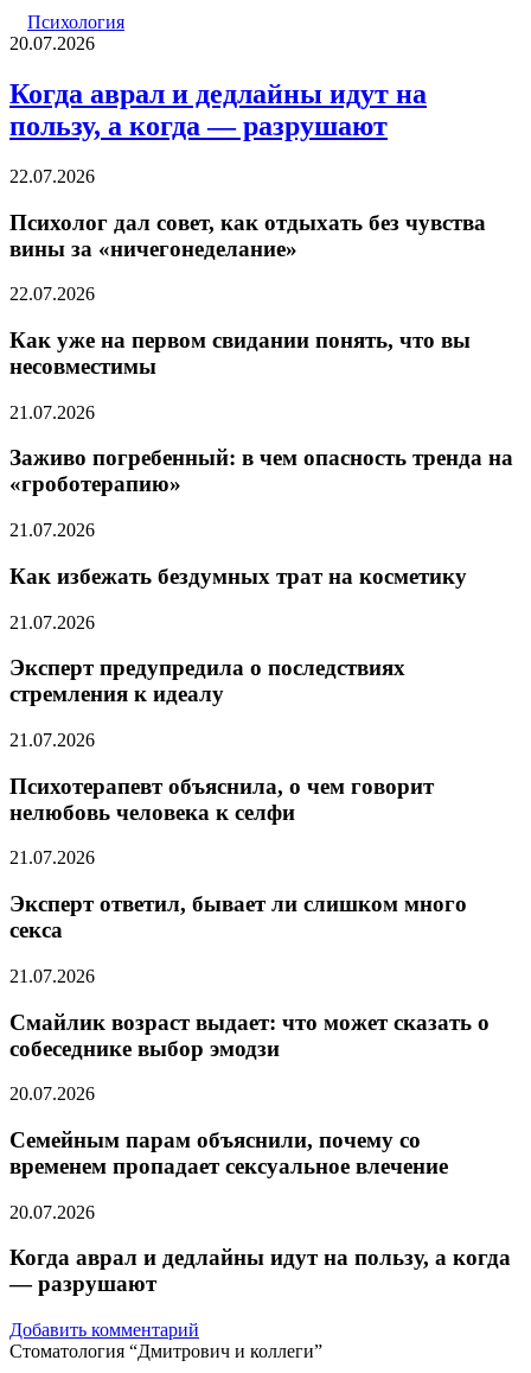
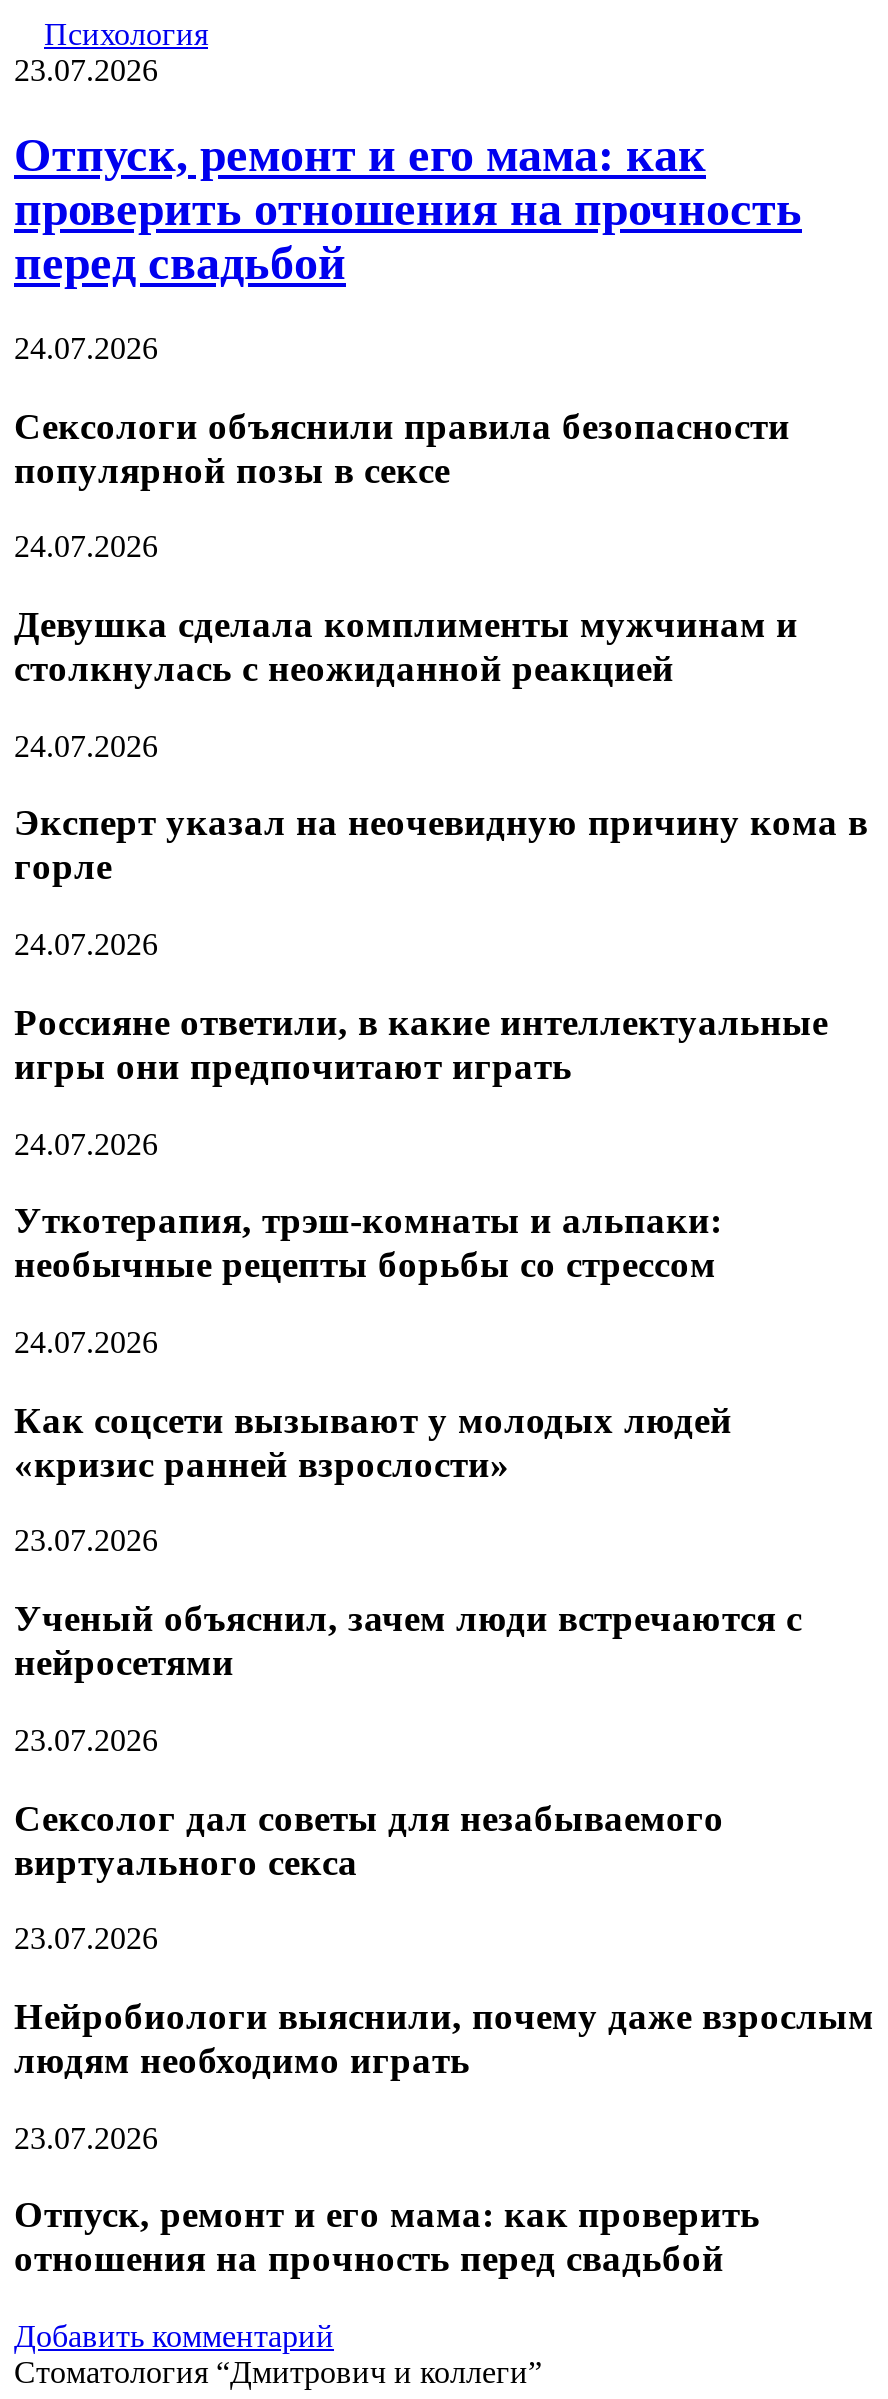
- 20.07.2026
+ 23.07.2026

- Когда аврал и дедлайны идут на
- пользу, а когда — разрушают
+ Отпуск, ремонт и его мама: как
+ проверить отношения на прочность
+ перед свадьбой

- 22.07.2026
+ 24.07.2026

- Психолог дал совет, как отдыхать без чувства
- вины за «ничегонеделание»
+ Сексологи объяснили правила безопасности
+ популярной позы в сексе

- 22.07.2026
+ 24.07.2026

- Как уже на первом свидании понять, что вы
- несовместимы
+ Девушка сделала комплименты мужчинам и
+ столкнулась с неожиданной реакцией

- 21.07.2026
+ 24.07.2026

- Заживо погребенный: в чем опасность тренда на
- «гроботерапию»
+ Эксперт указал на неочевидную причину кома в
+ горле

- 21.07.2026
+ 24.07.2026

- Как избежать бездумных трат на косметику
+ Россияне ответили, в какие интеллектуальные
+ игры они предпочитают играть

- 21.07.2026
+ 24.07.2026

- Эксперт предупредила о последствиях
- стремления к идеалу
+ Уткотерапия, трэш-комнаты и альпаки:
+ необычные рецепты борьбы со стрессом

- 21.07.2026
+ 24.07.2026

- Психотерапевт объяснила, о чем говорит
- нелюбовь человека к селфи
+ Как соцсети вызывают у молодых людей
+ «кризис ранней взрослости»

- 21.07.2026
+ 23.07.2026

- Эксперт ответил, бывает ли слишком много
- секса
+ Ученый объяснил, зачем люди встречаются с
+ нейросетями

- 21.07.2026
+ 23.07.2026

- Смайлик возраст выдает: что может сказать о
- собеседнике выбор эмодзи
+ Сексолог дал советы для незабываемого
+ виртуального секса

- 20.07.2026
+ 23.07.2026

- Семейным парам объяснили, почему со
- временем пропадает сексуальное влечение
+ Нейробиологи выяснили, почему даже взрослым
+ людям необходимо играть

- 20.07.2026
+ 23.07.2026

- Когда аврал и дедлайны идут на пользу, а когда
- — разрушают
+ Отпуск, ремонт и его мама: как проверить
+ отношения на прочность перед свадьбой
